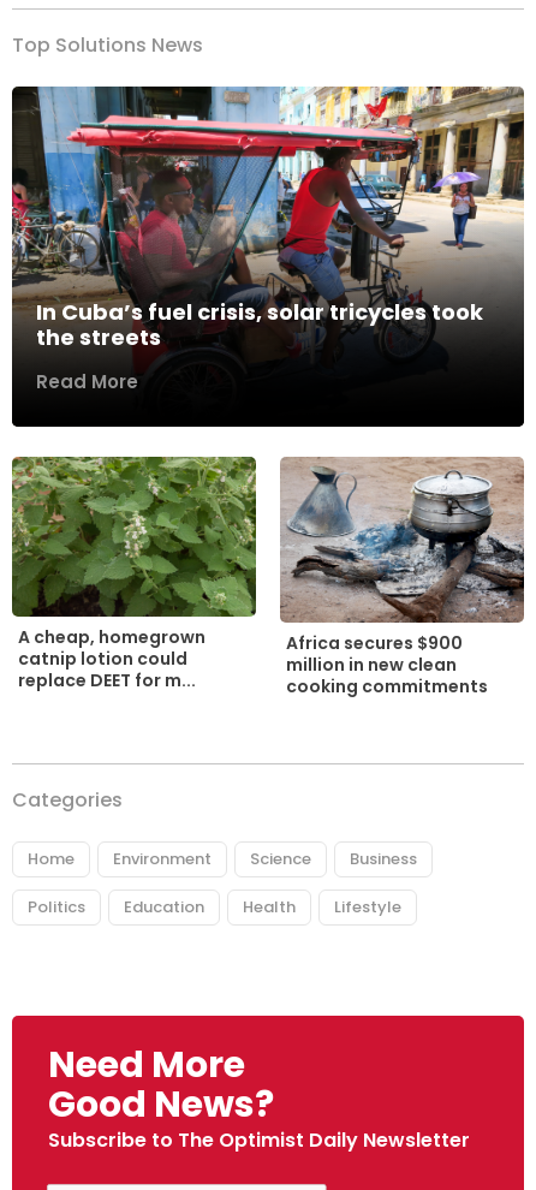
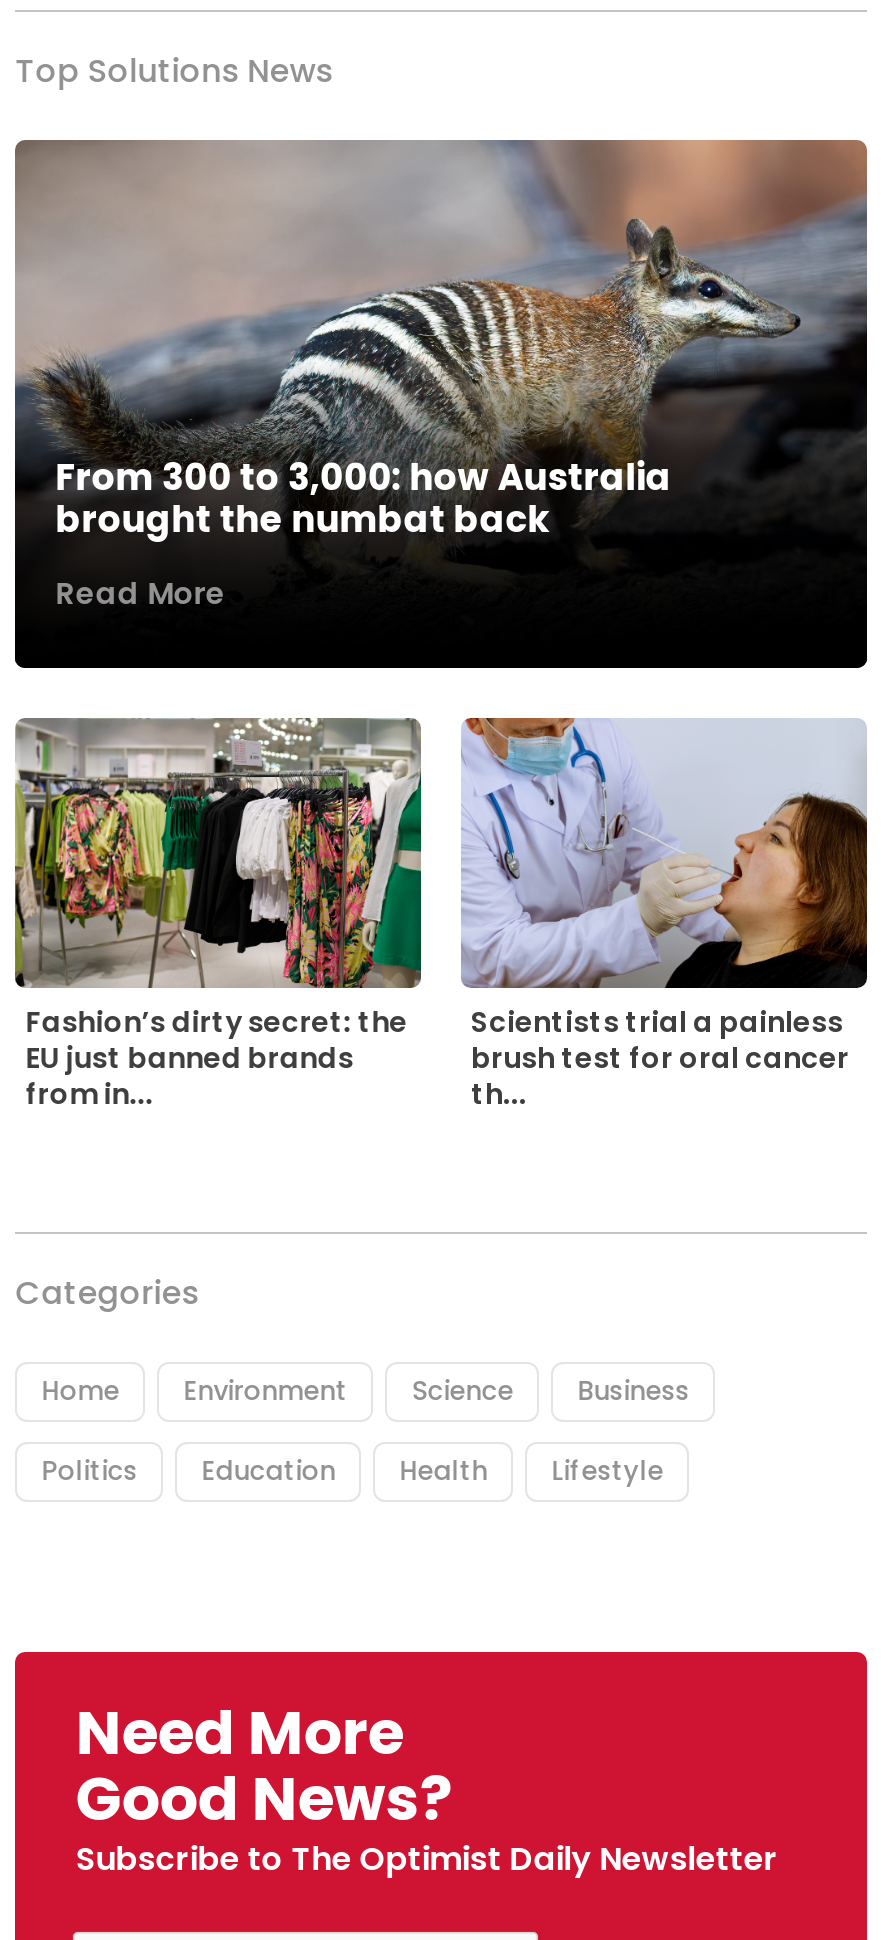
- [image]
- In Cuba’s fuel crisis, solar tricycles took
- the streets
+ [image]
+ From 300 to 3,000: how Australia
+ brought the numbat back

- [image]
- A cheap, homegrown
- catnip lotion could
- replace DEET for m...
+ [image]
+ Fashion’s dirty secret: the
+ EU just banned brands
+ from in...

- [image]
- Africa secures $900
- million in new clean
- cooking commitments
+ [image]
+ Scientists trial a painless
+ brush test for oral cancer
+ th...
